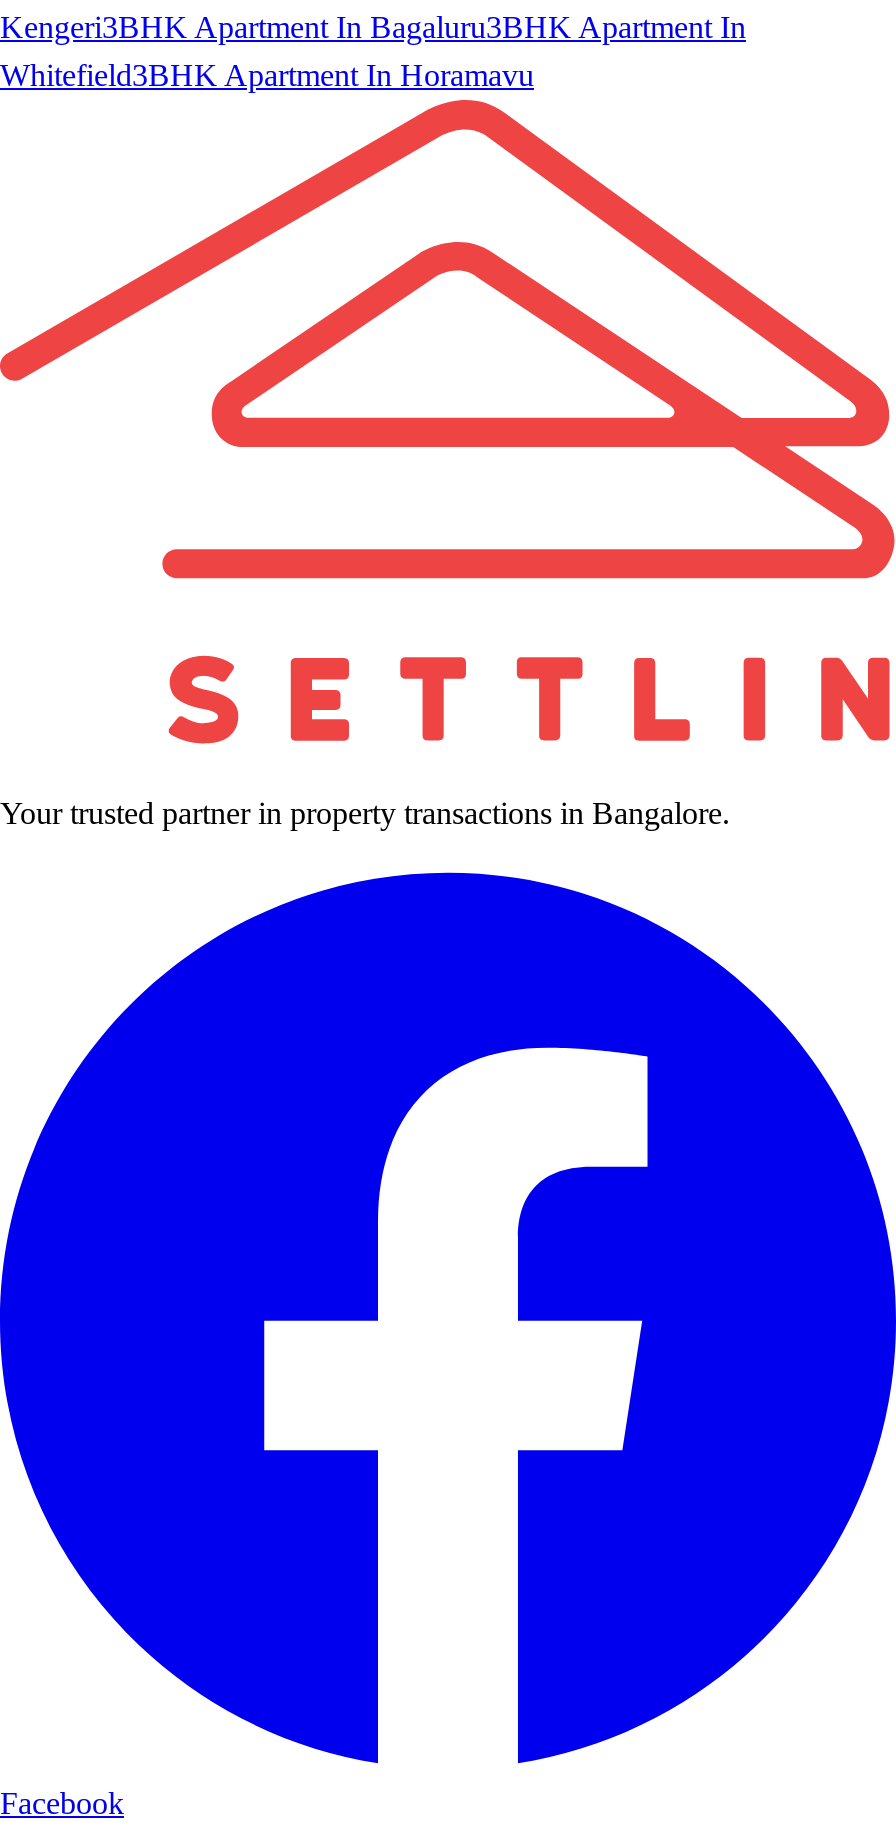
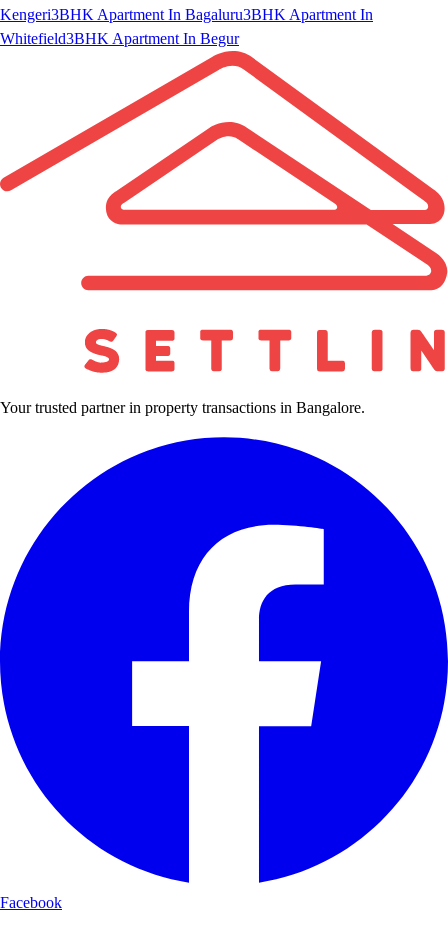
- Whitefield3BHK Apartment In Horamavu
+ Whitefield3BHK Apartment In Begur
